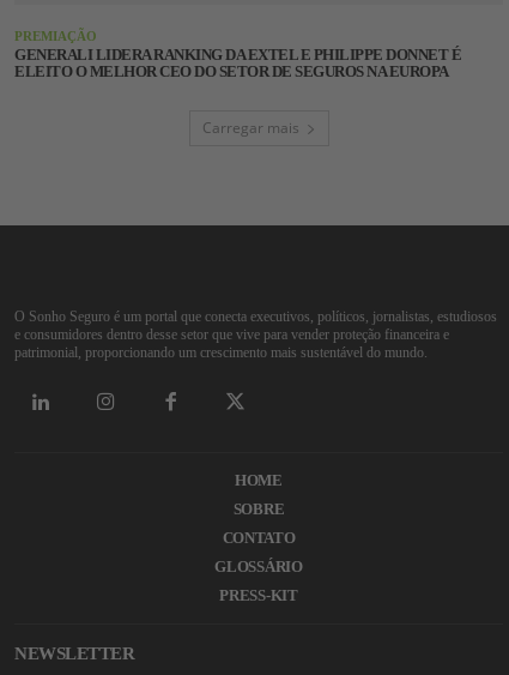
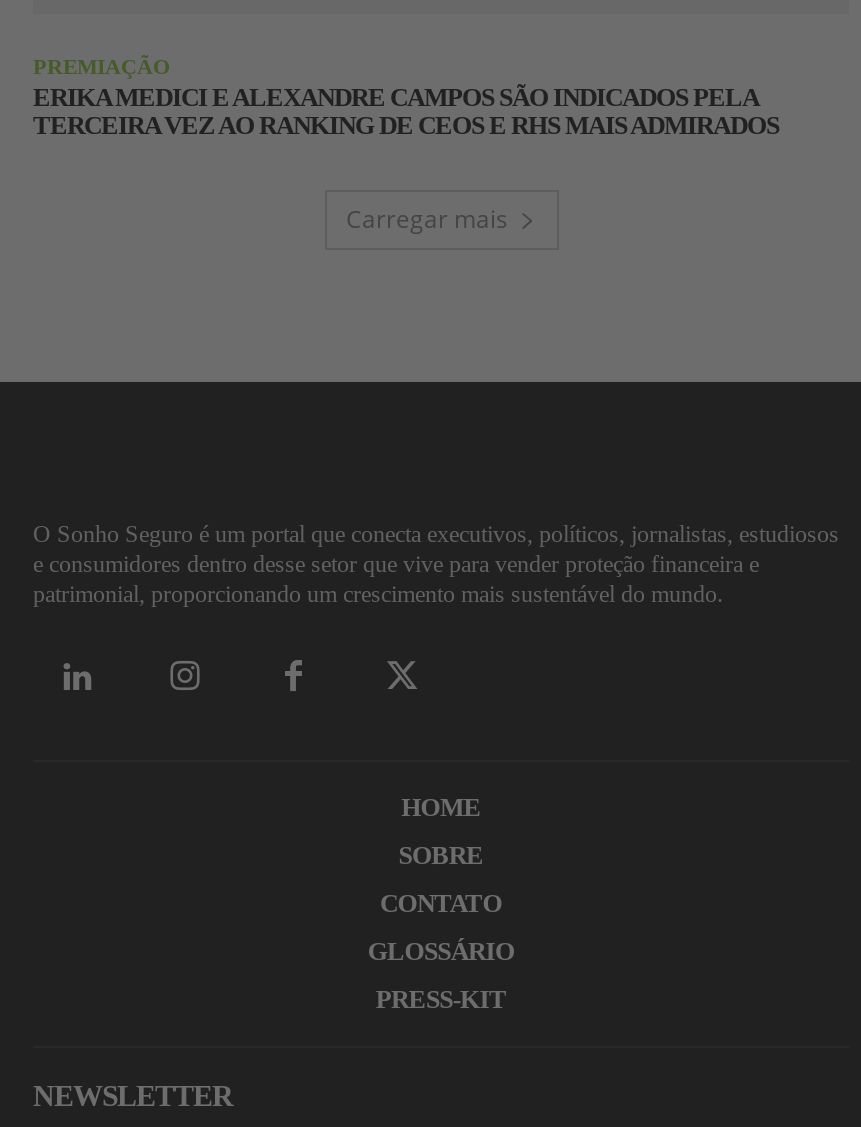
- GENERALI LIDERA RANKING DA EXTEL E PHILIPPE DONNET É
- ELEITO O MELHOR CEO DO SETOR DE SEGUROS NA EUROPA
+ ERIKA MEDICI E ALEXANDRE CAMPOS SÃO INDICADOS PELA
+ TERCEIRA VEZ AO RANKING DE CEOS E RHS MAIS ADMIRADOS
